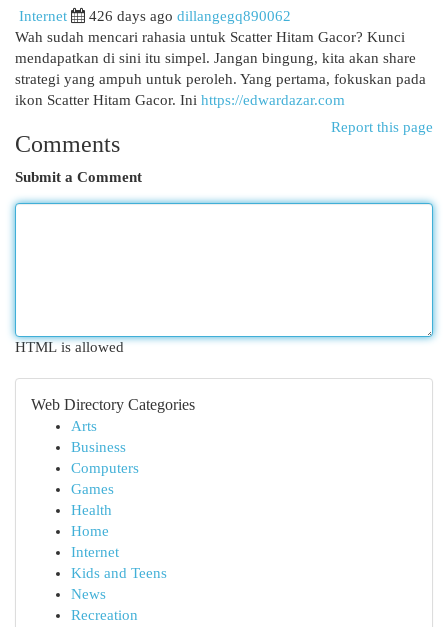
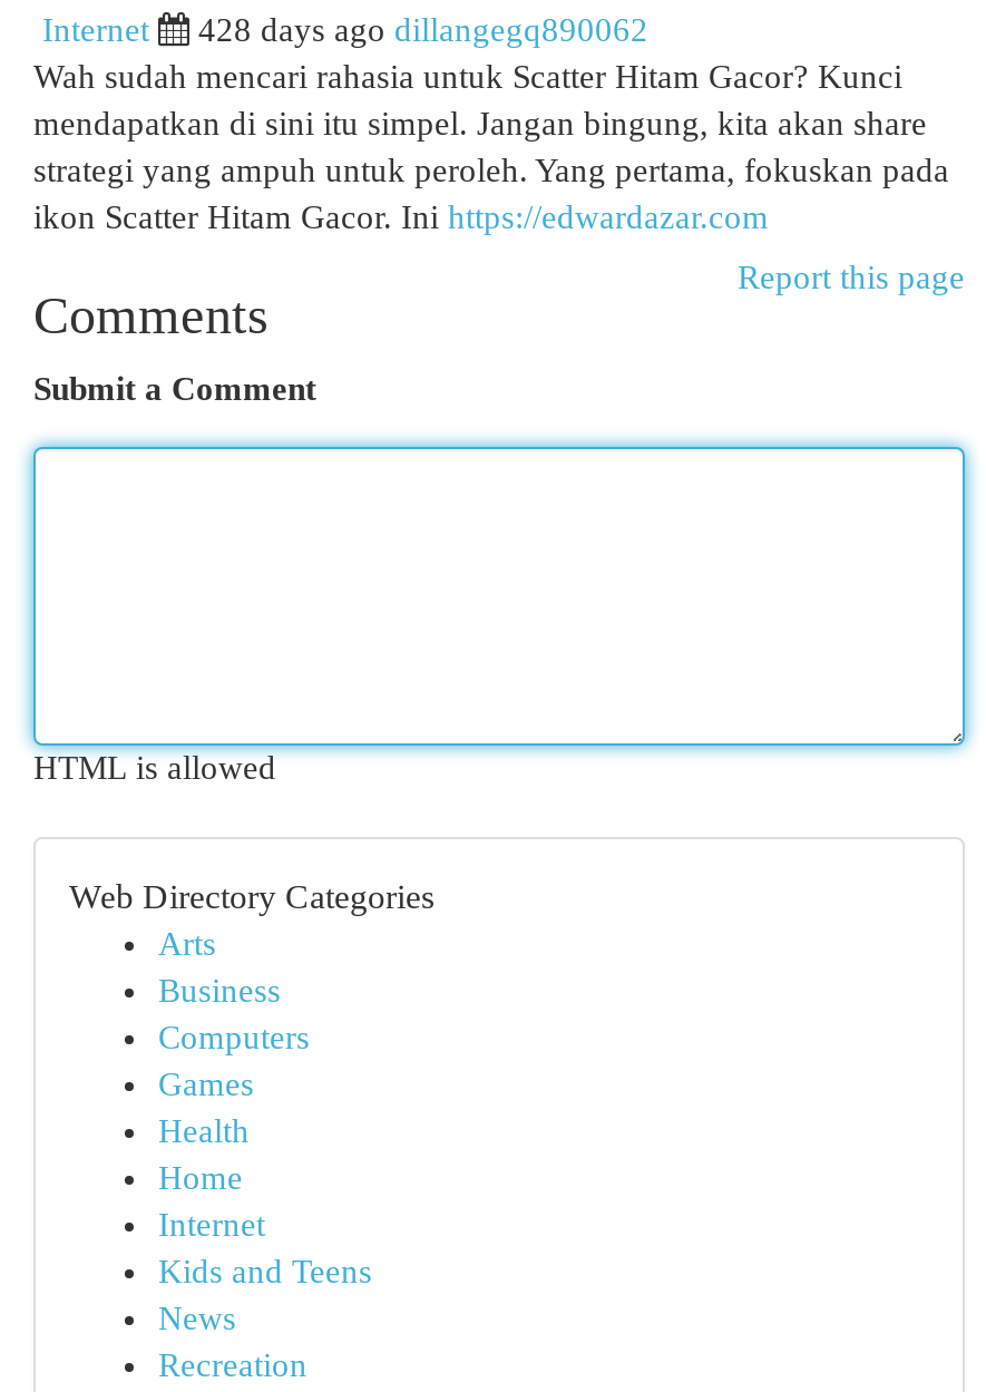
- 426 days ago dillangegq890062
+ 428 days ago dillangegq890062
